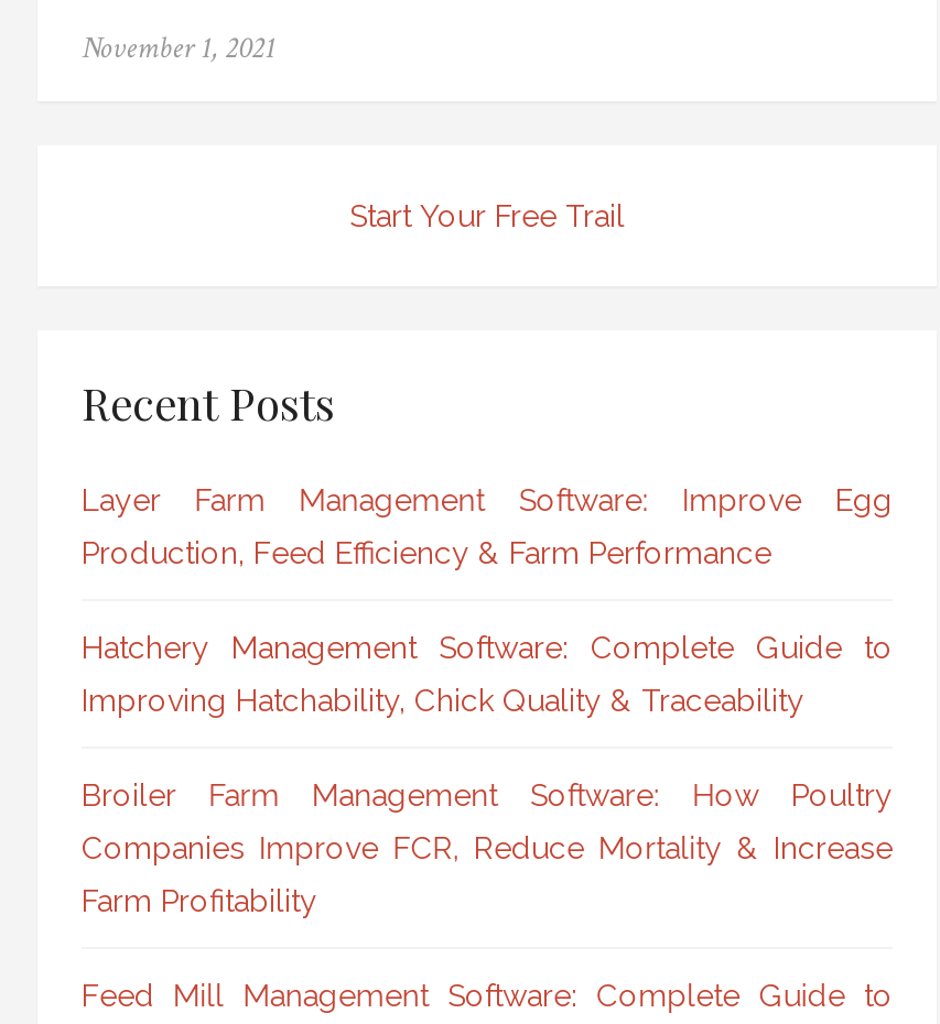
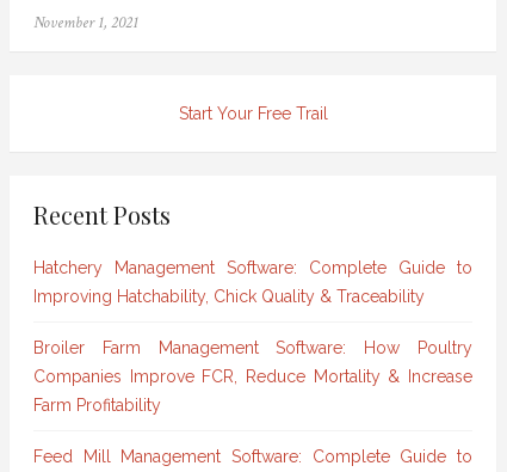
- Layer Farm Management Software: Improve Egg
- Production, Feed Efficiency & Farm Performance
